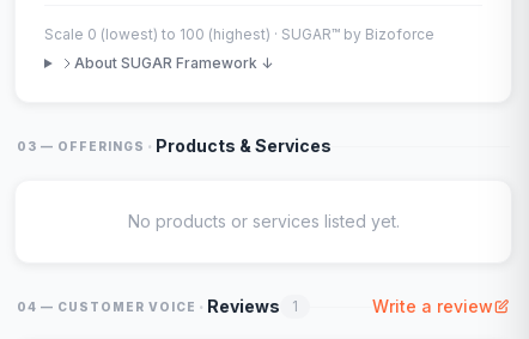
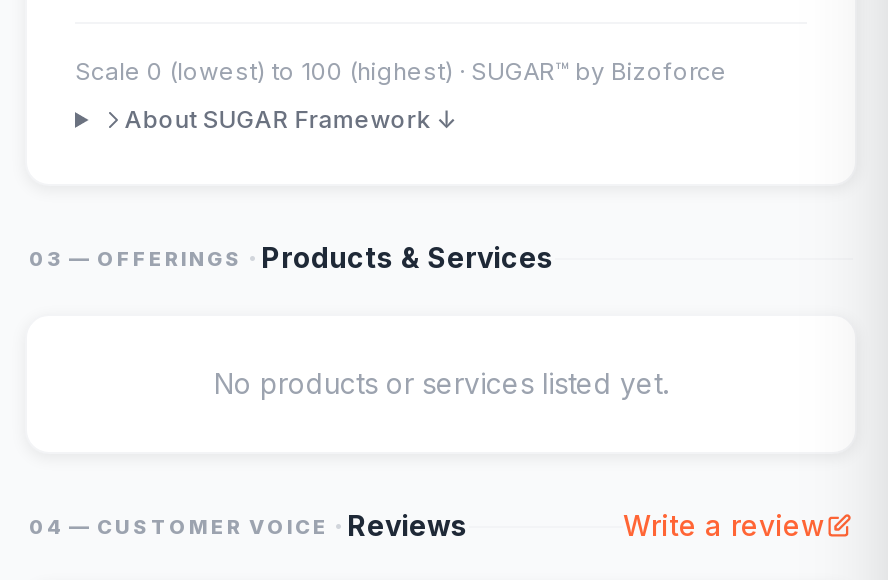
- 1
